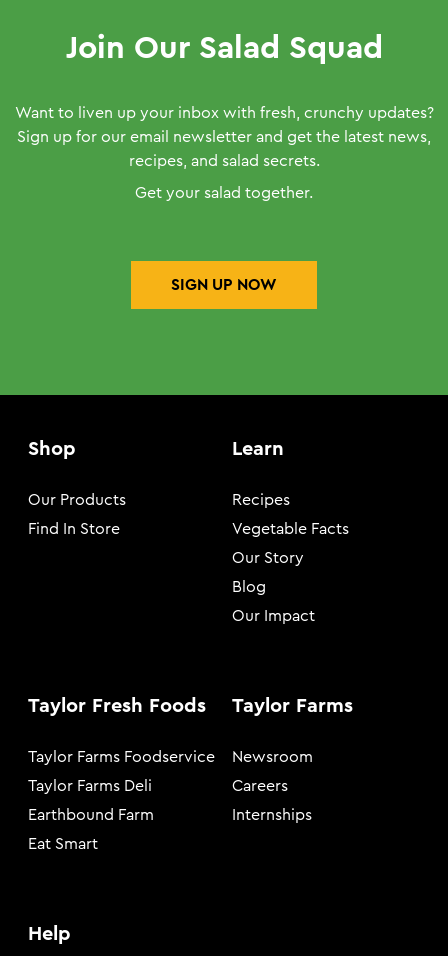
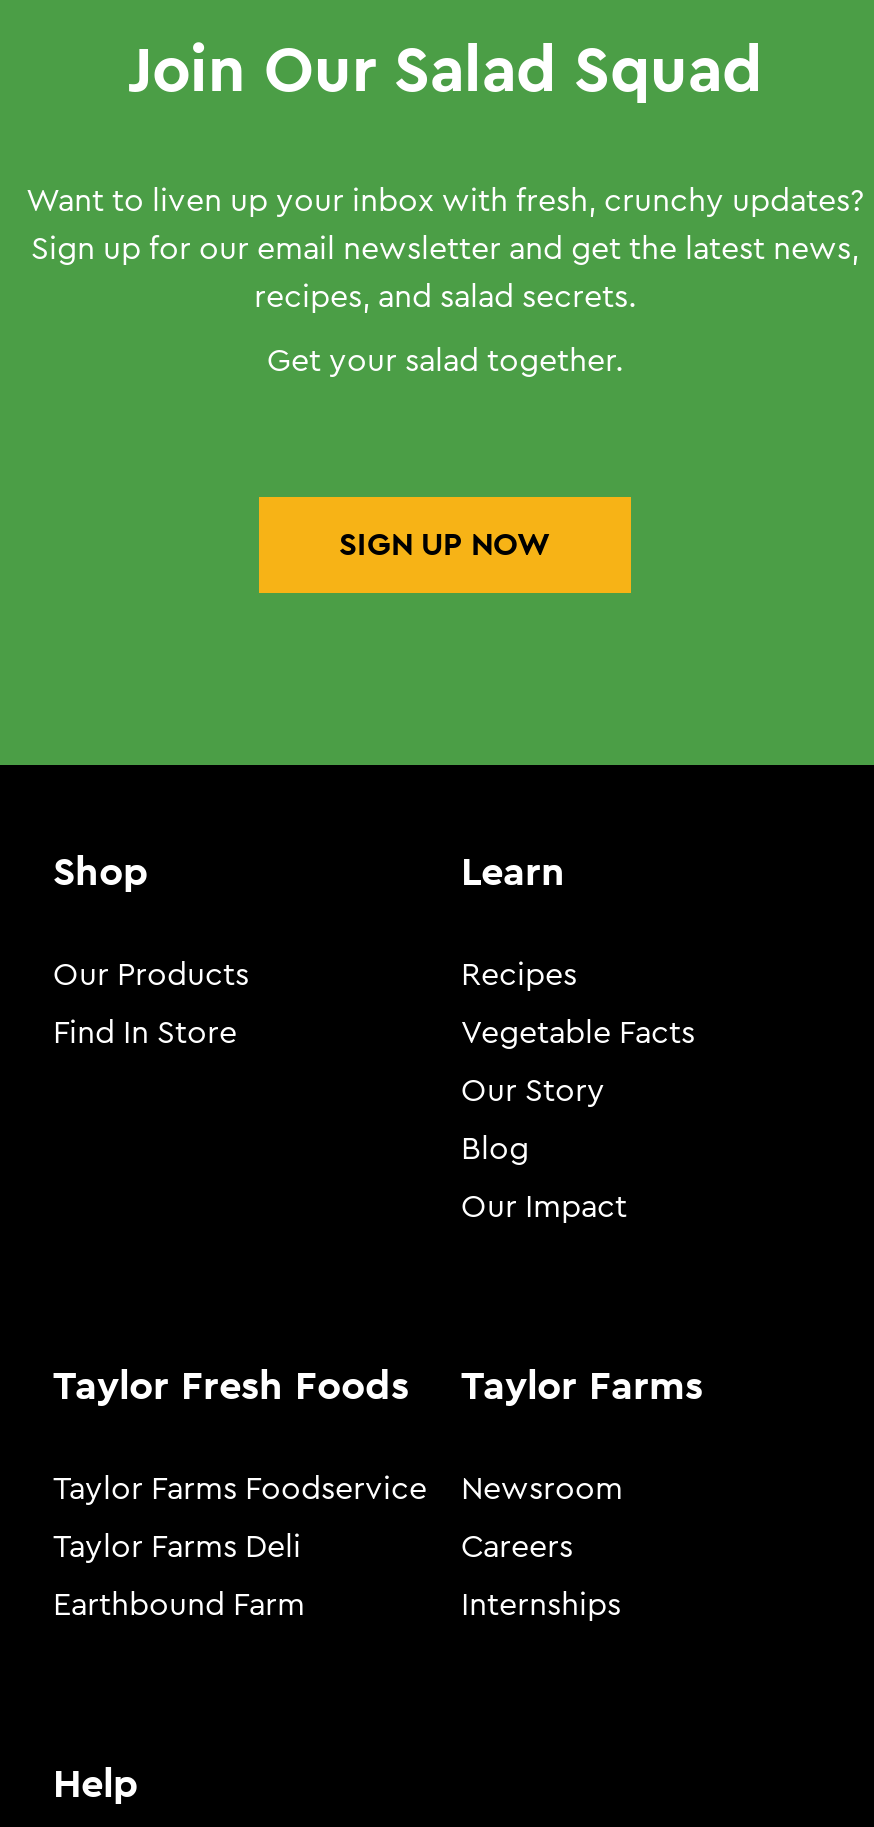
- Eat Smart
